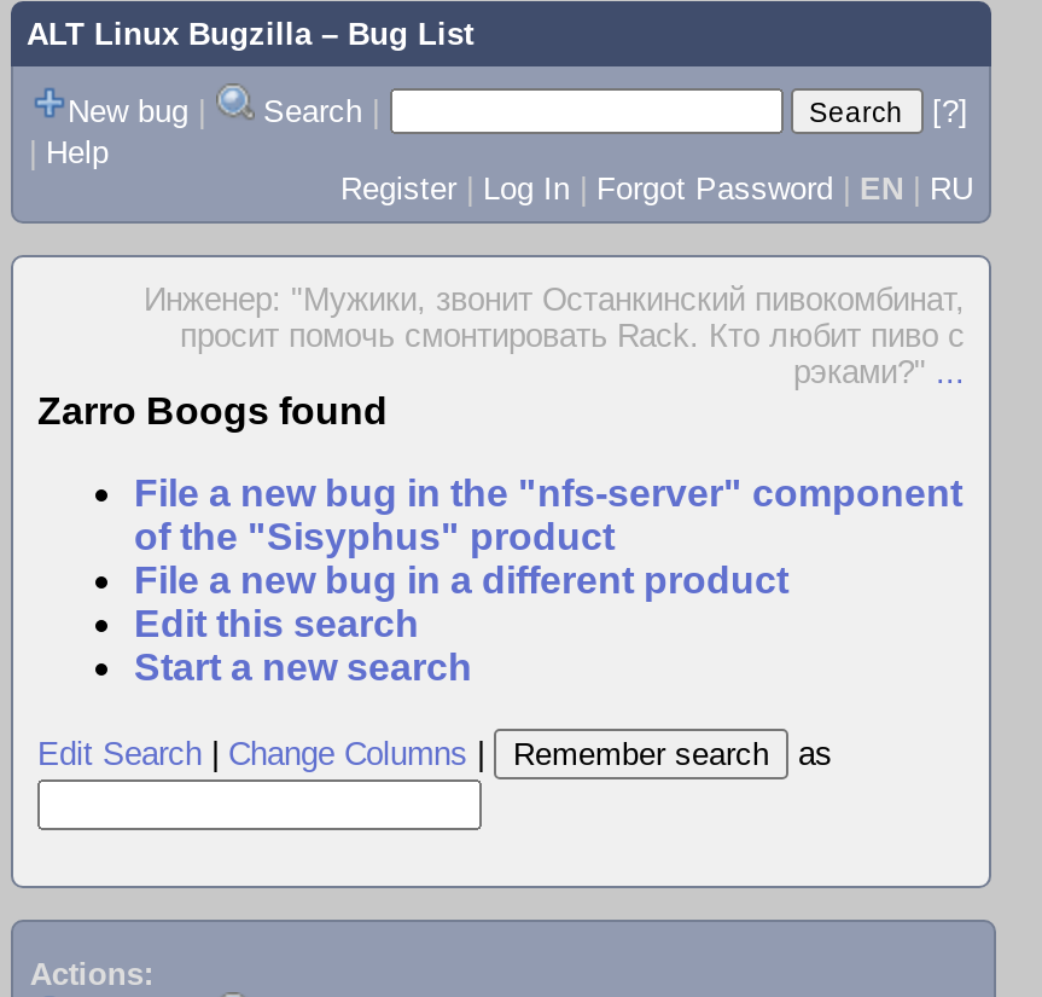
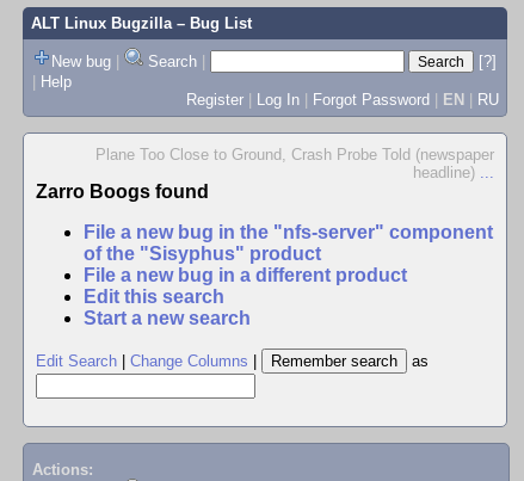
- Инженер: "Мужики, звонит Останкинский пивокомбинат,
- просит помочь смонтировать Rack. Кто любит пиво с
- рэками?"...
+ Plane Too Close to Ground, Crash Probe Told (newspaper
+ headline)...
